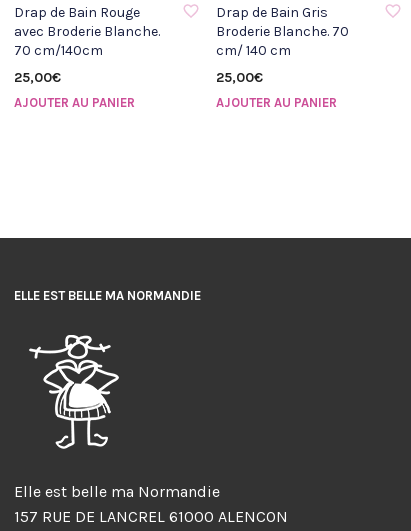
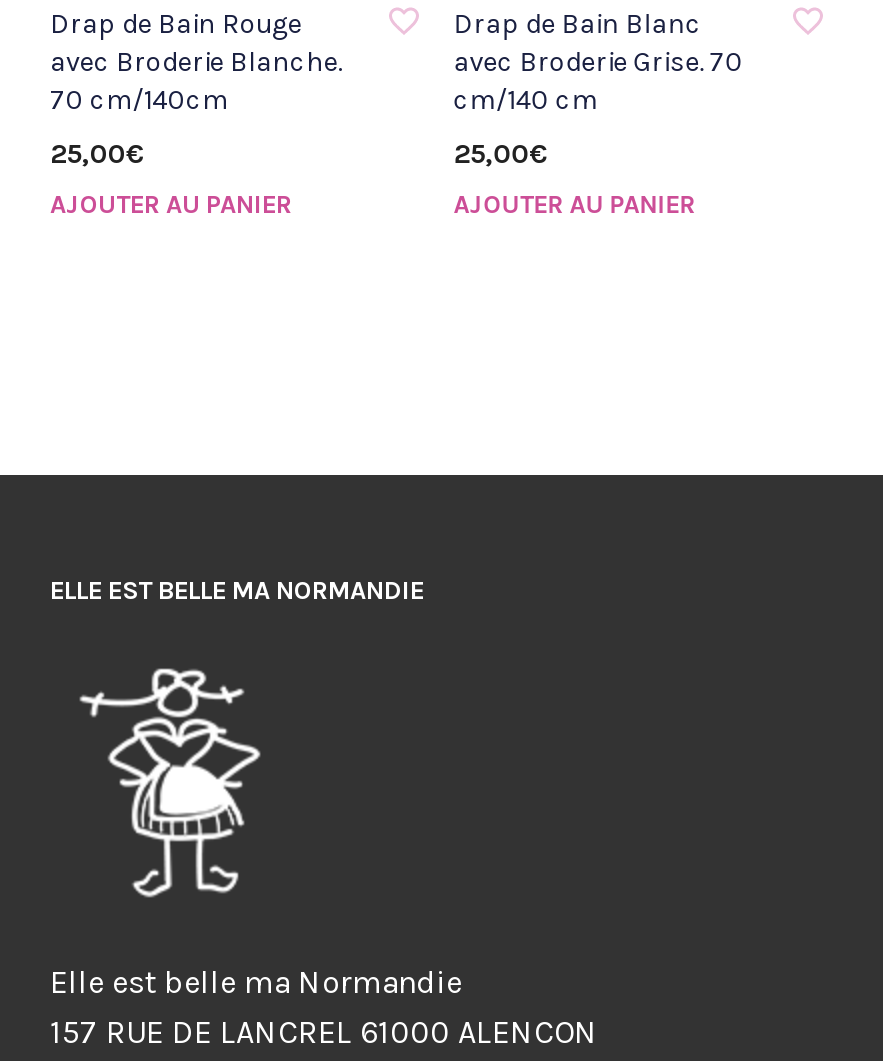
- Drap de Bain Gris
- Broderie Blanche. 70
- cm/ 140 cm
+ Drap de Bain Blanc
+ avec Broderie Grise. 70
+ cm/140 cm
